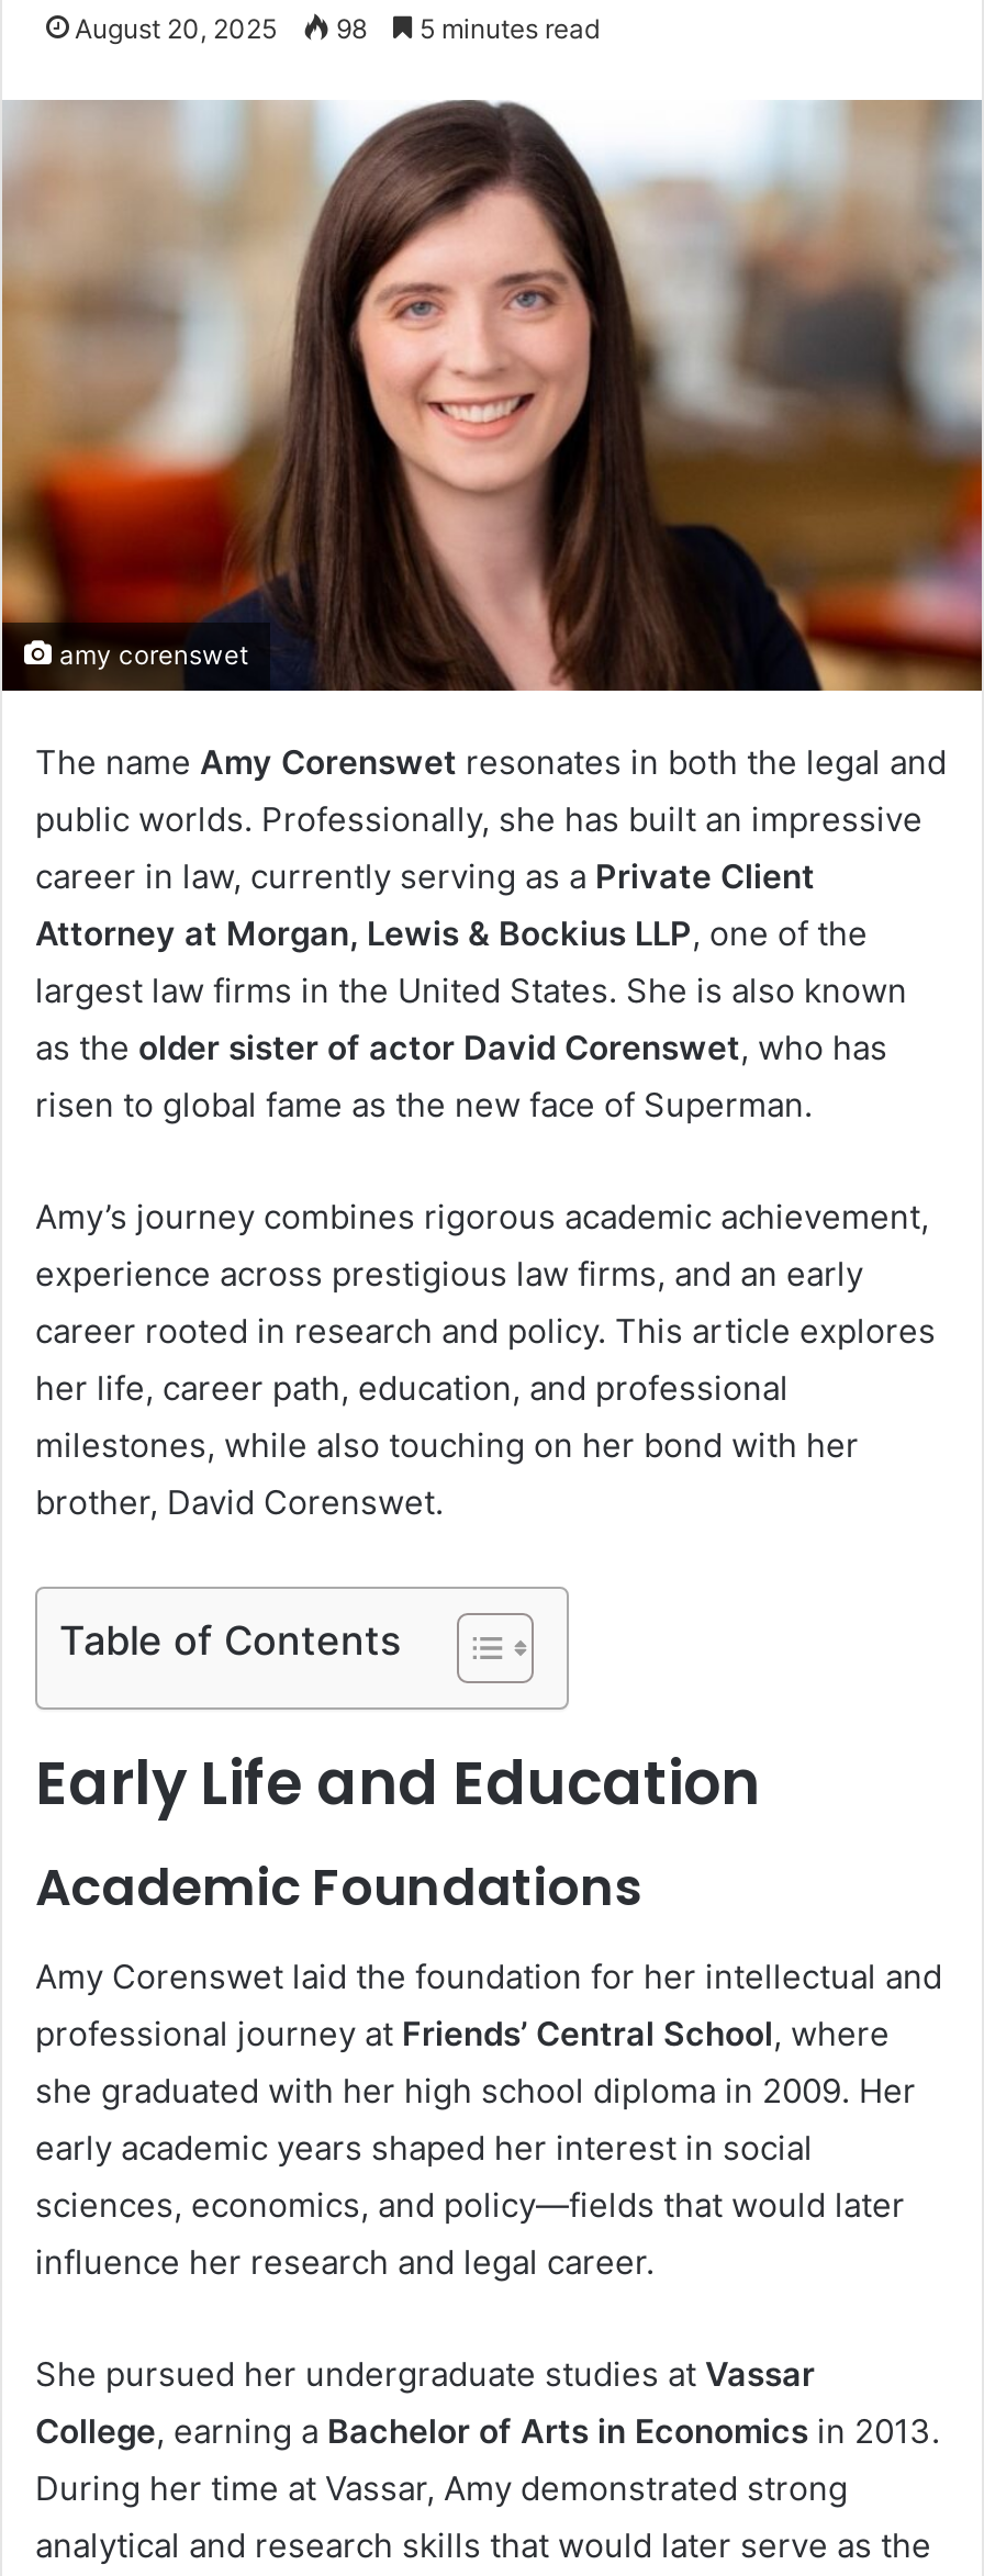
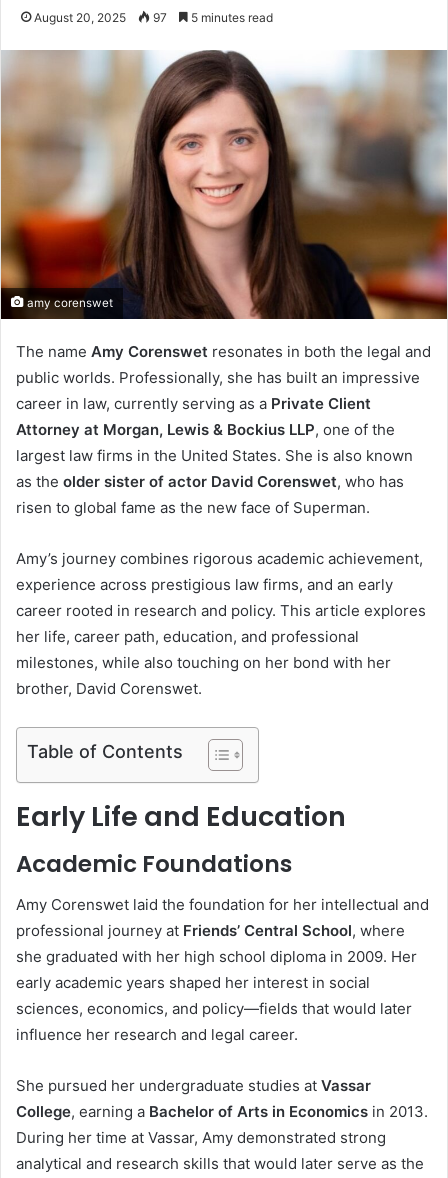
- August 20, 2025 98 5 minutes read
+ August 20, 2025 97 5 minutes read
